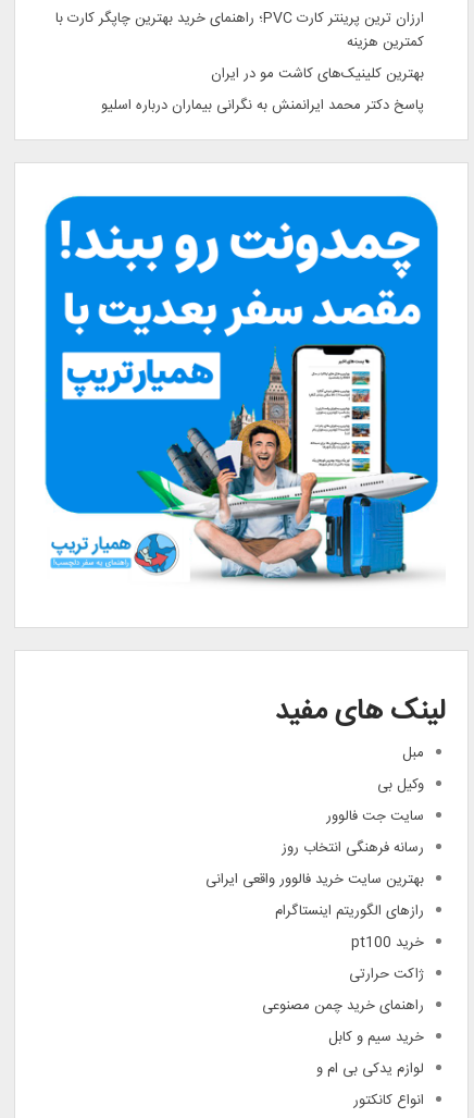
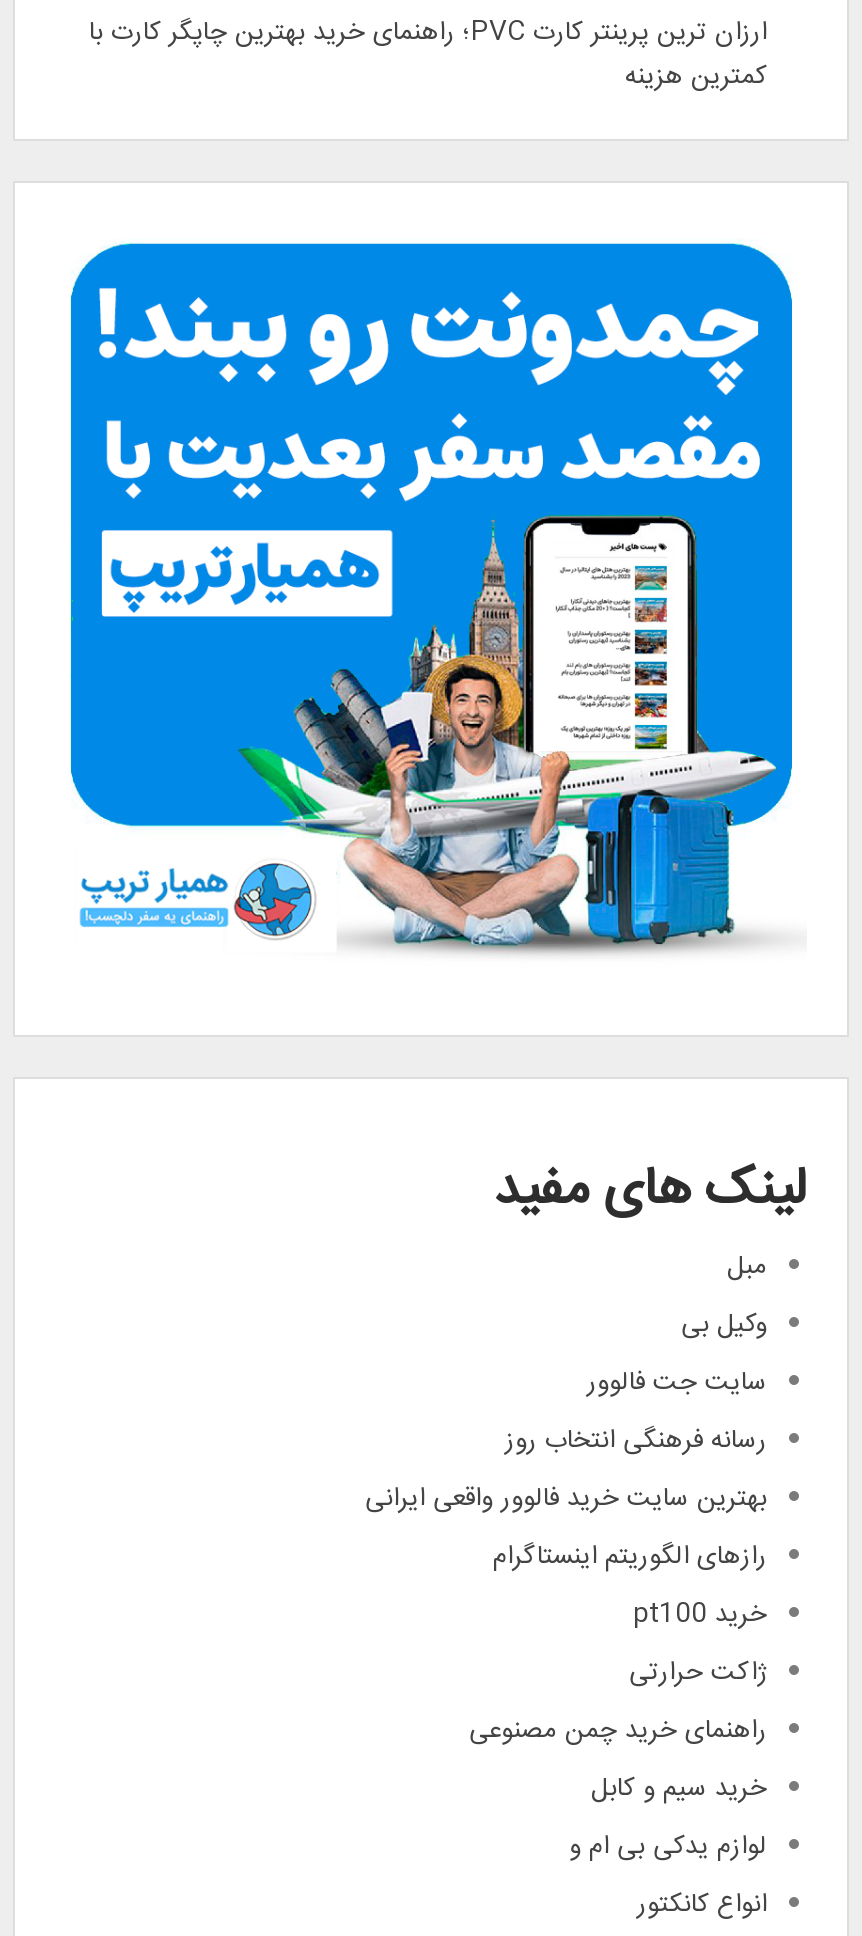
- بهترین کلینیک‌های کاشت مو در ایران
- پاسخ دکتر محمد ایرانمنش به نگرانی بیماران درباره اسلیو
